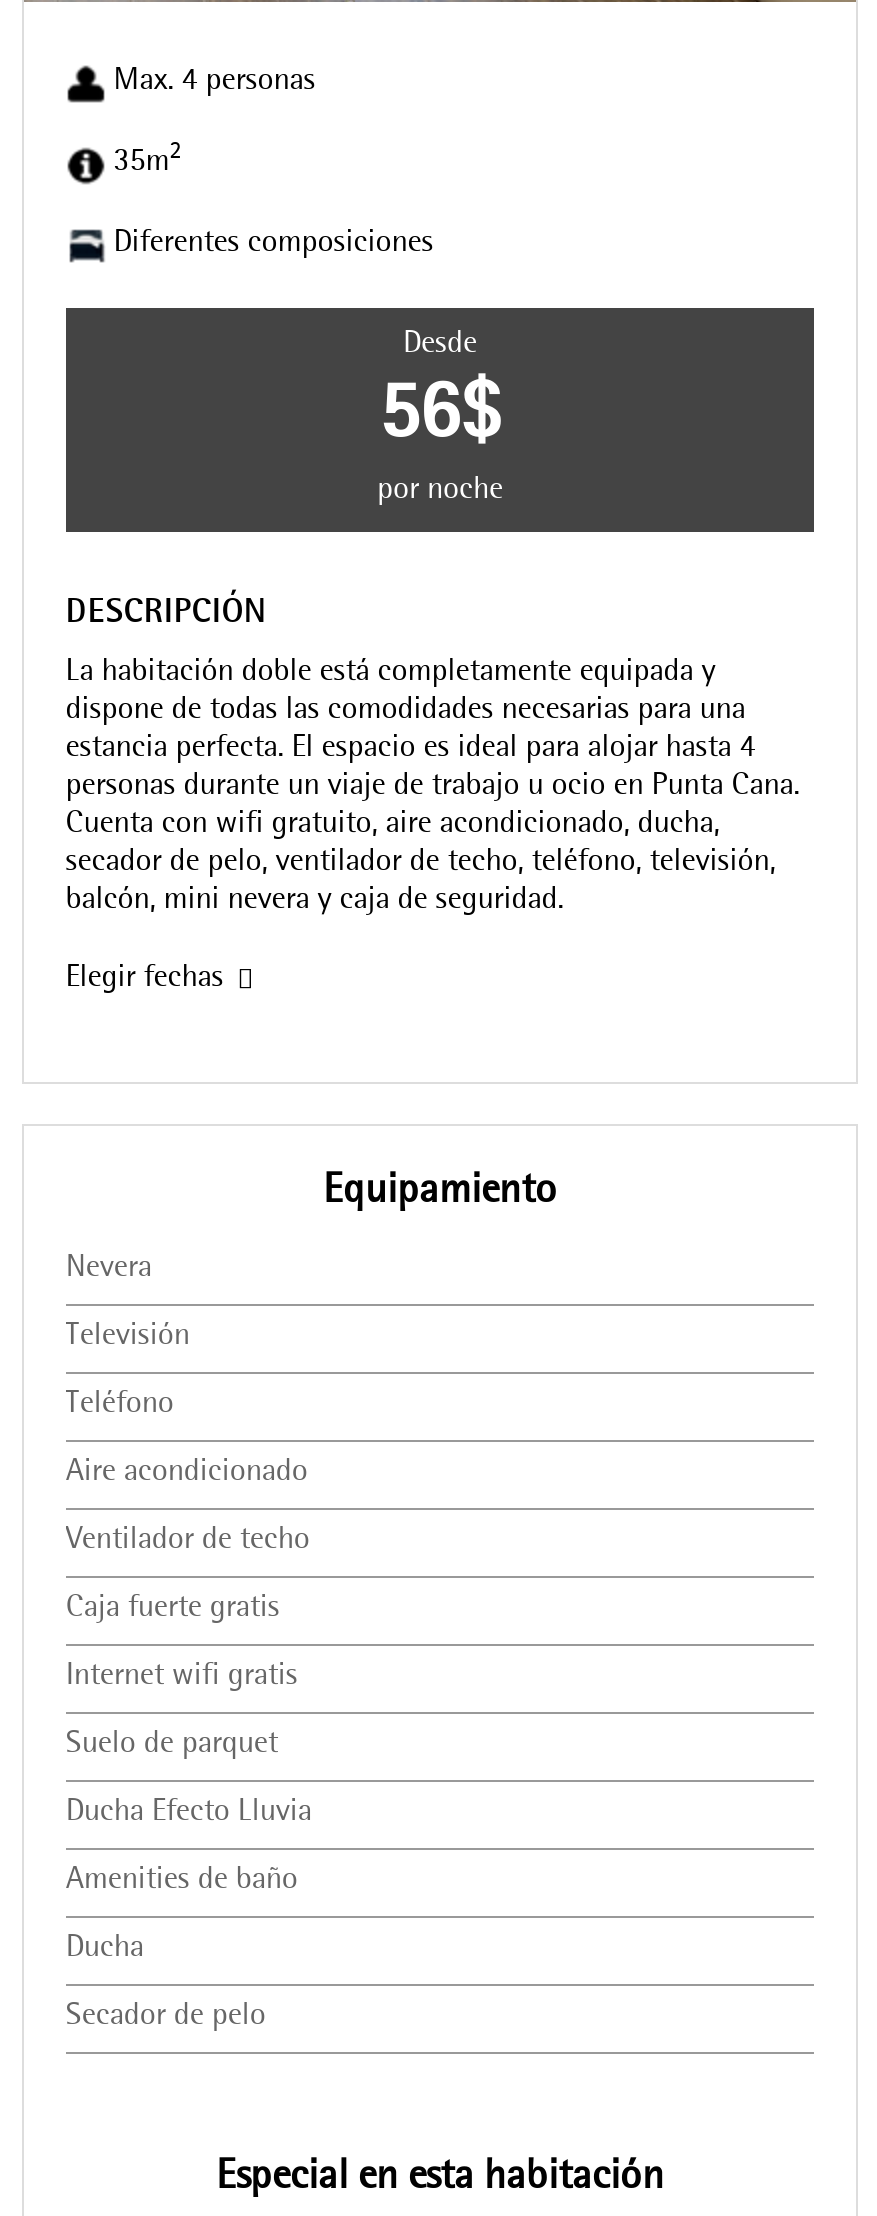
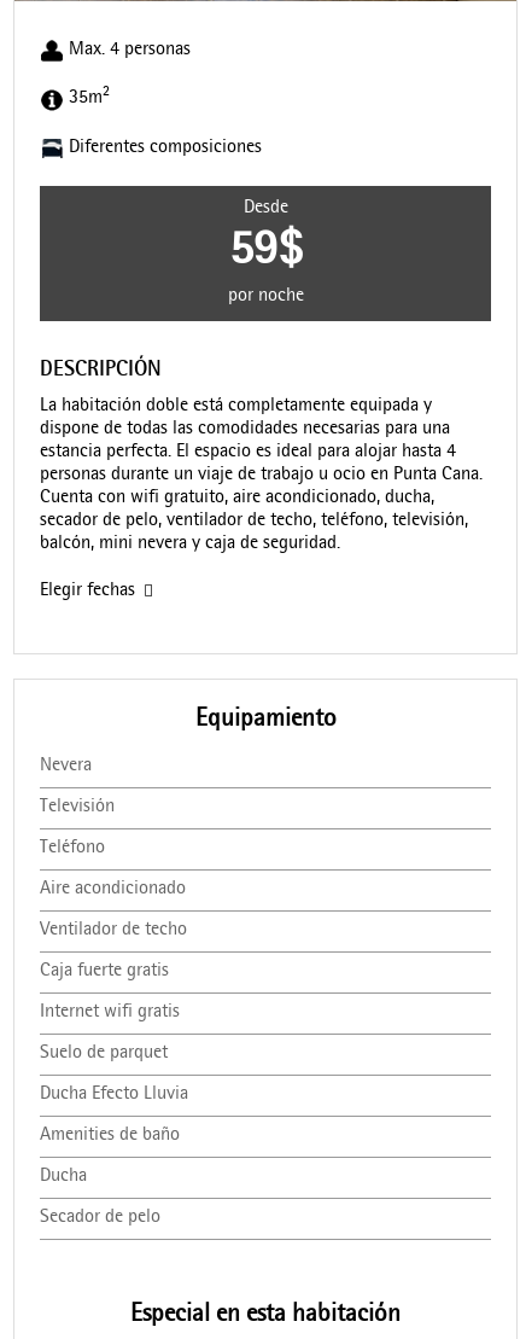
- 56$
+ 59$
